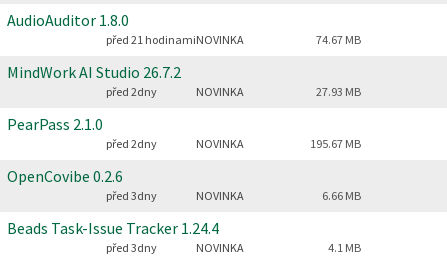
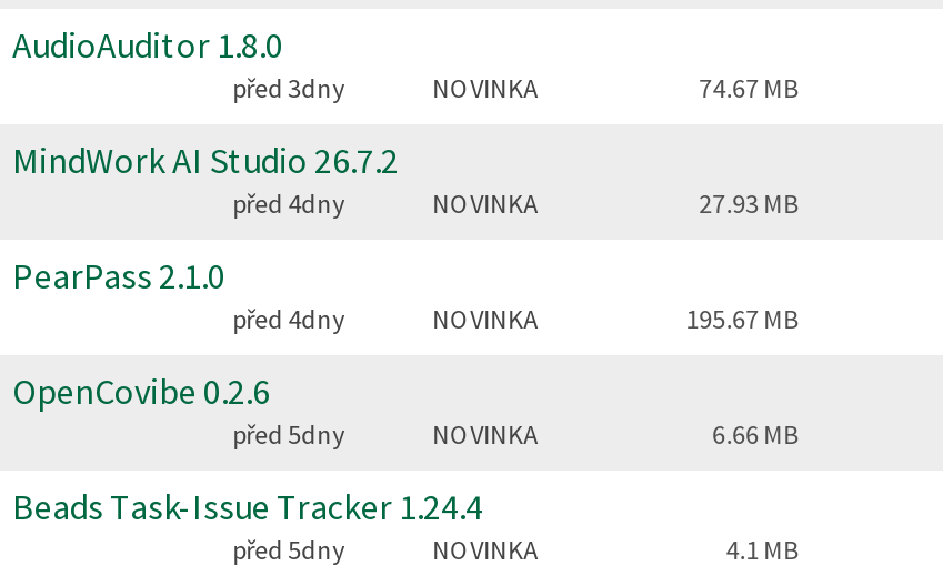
- před 21 hodinamiNOVINKA
+ před 3dny
+ NOVINKA

- před 2dny
+ před 4dny

- před 2dny
+ před 4dny

- před 3dny
+ před 5dny

- před 3dny
+ před 5dny
